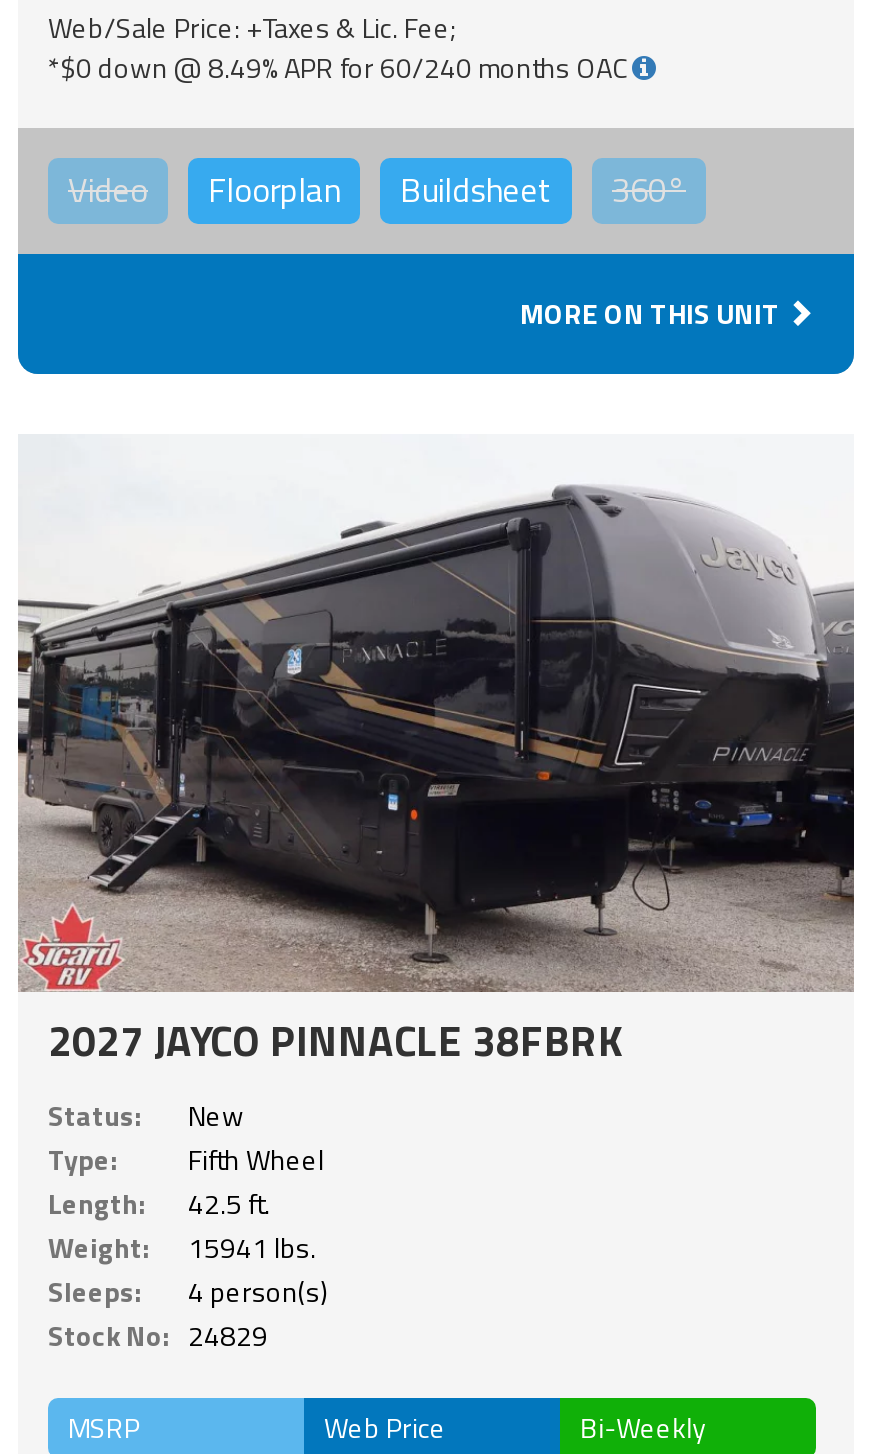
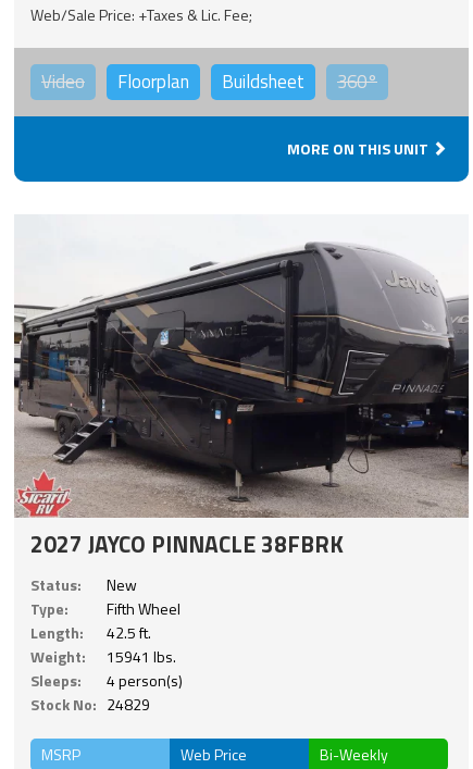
- *$0 down @ 8.49% APR for 60/240 months OAC
